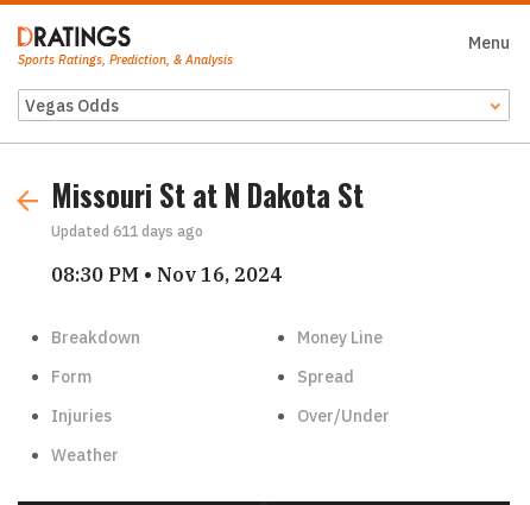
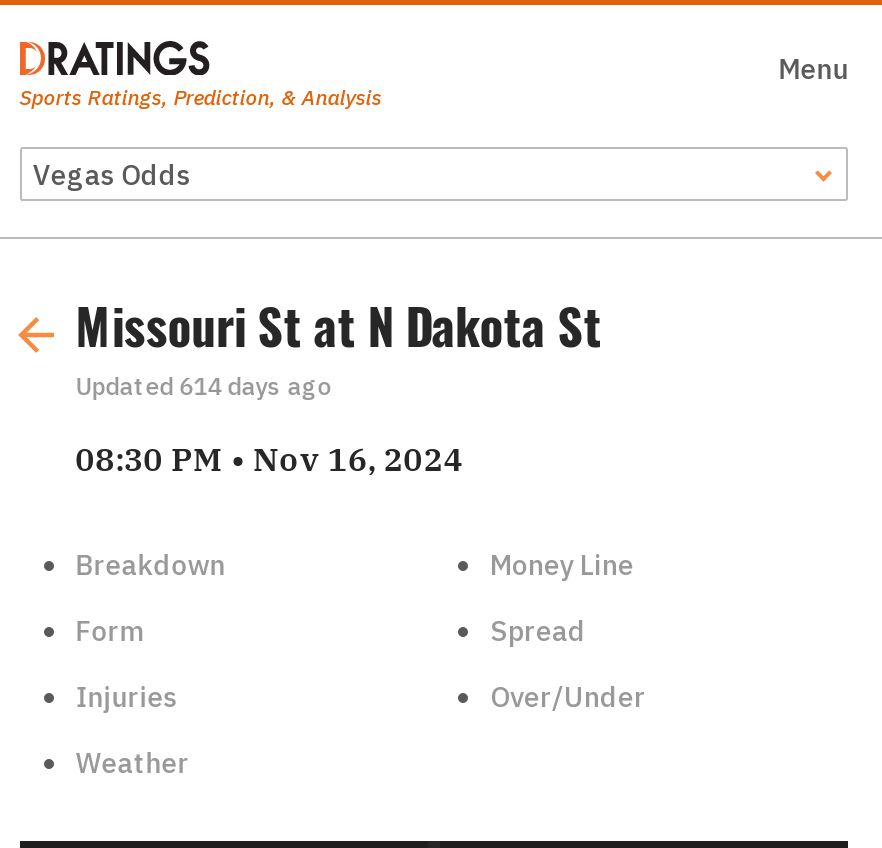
- Updated 611 days ago
+ Updated 614 days ago
